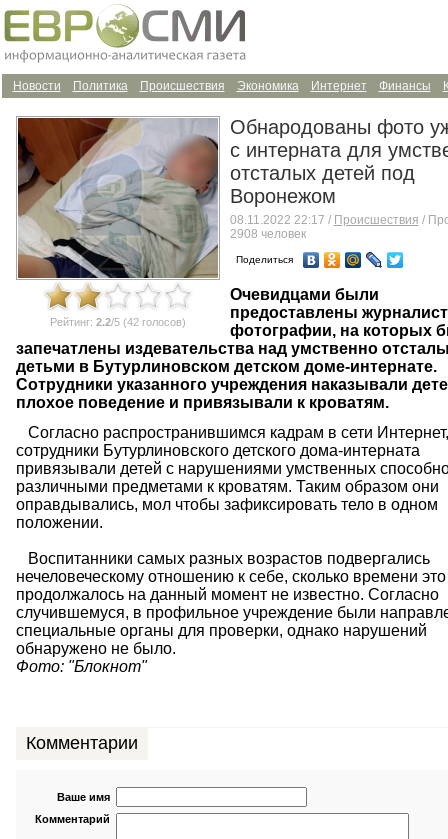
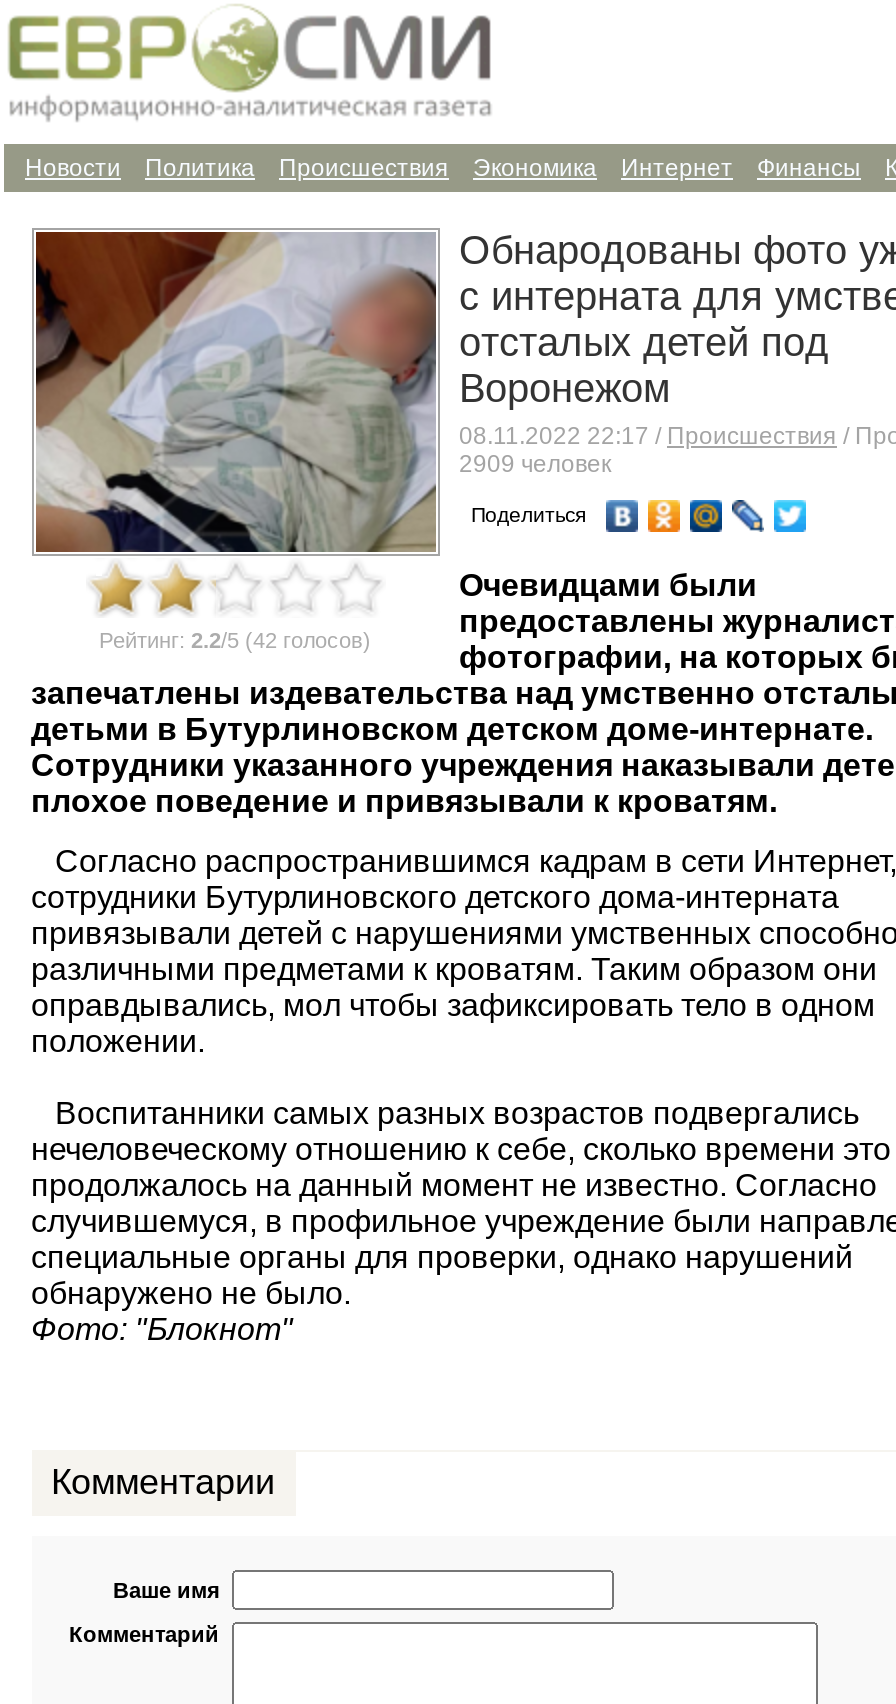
- 2908 человек
+ 2909 человек
